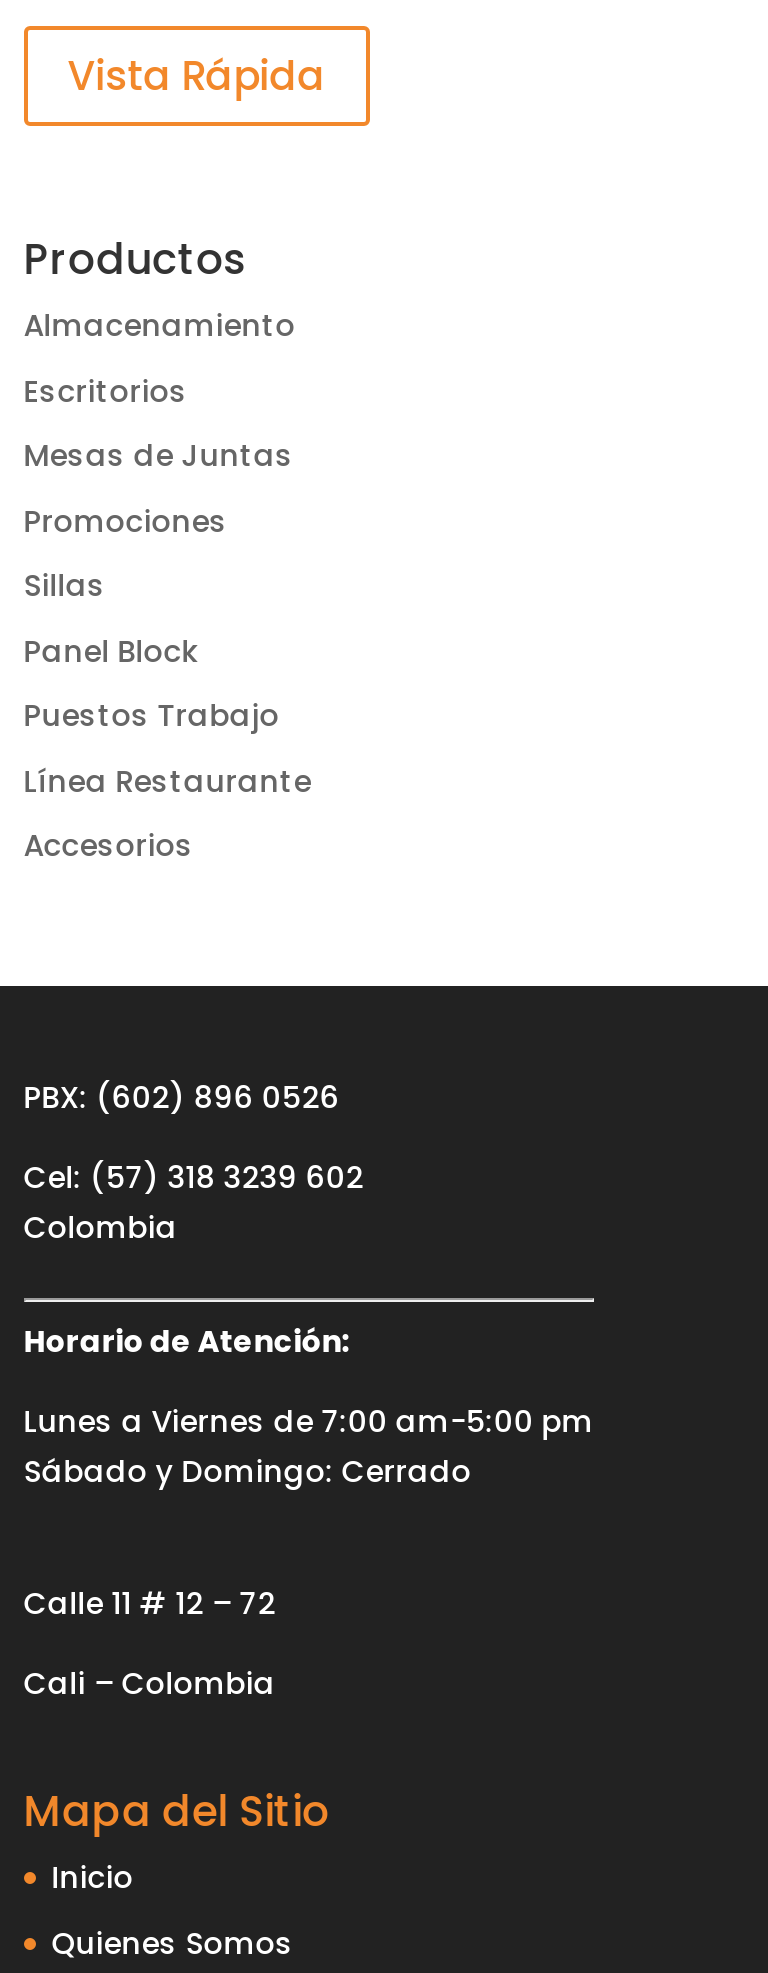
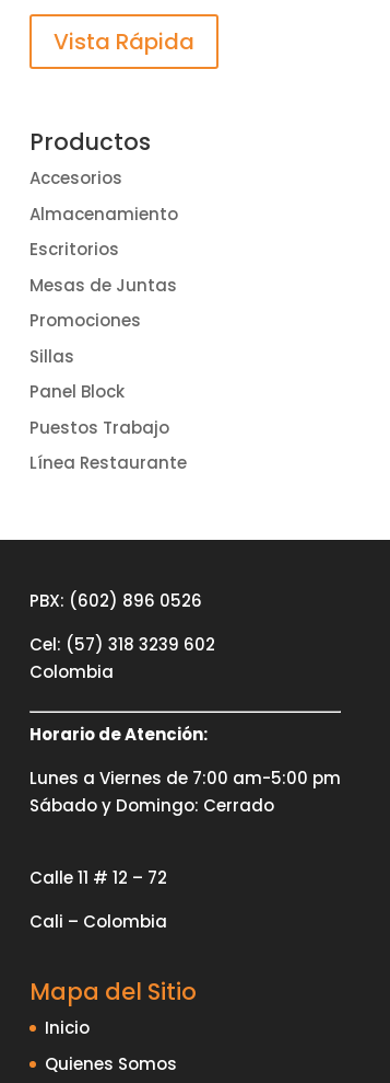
moved down: Almacenamiento | Escritorios | Mesas de Juntas | Promociones | Sillas | Panel Block | Puestos Trabajo | Línea Restaurante

moved up: Accesorios
